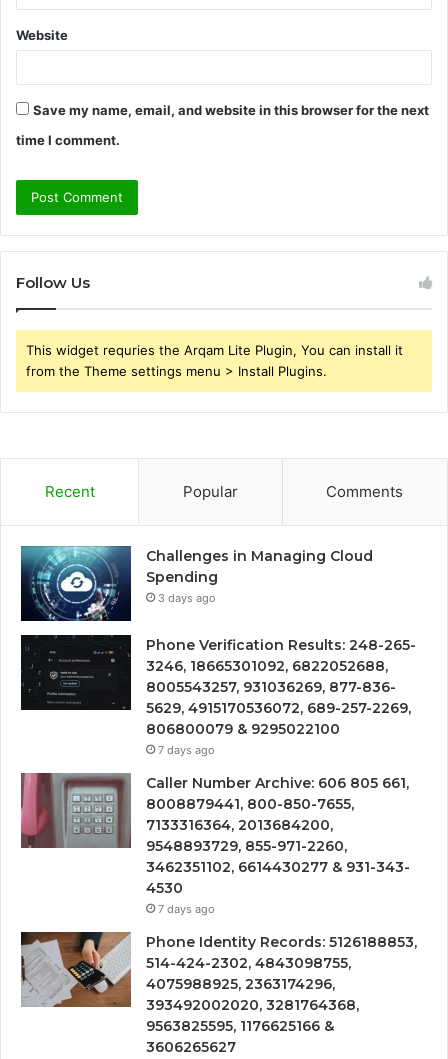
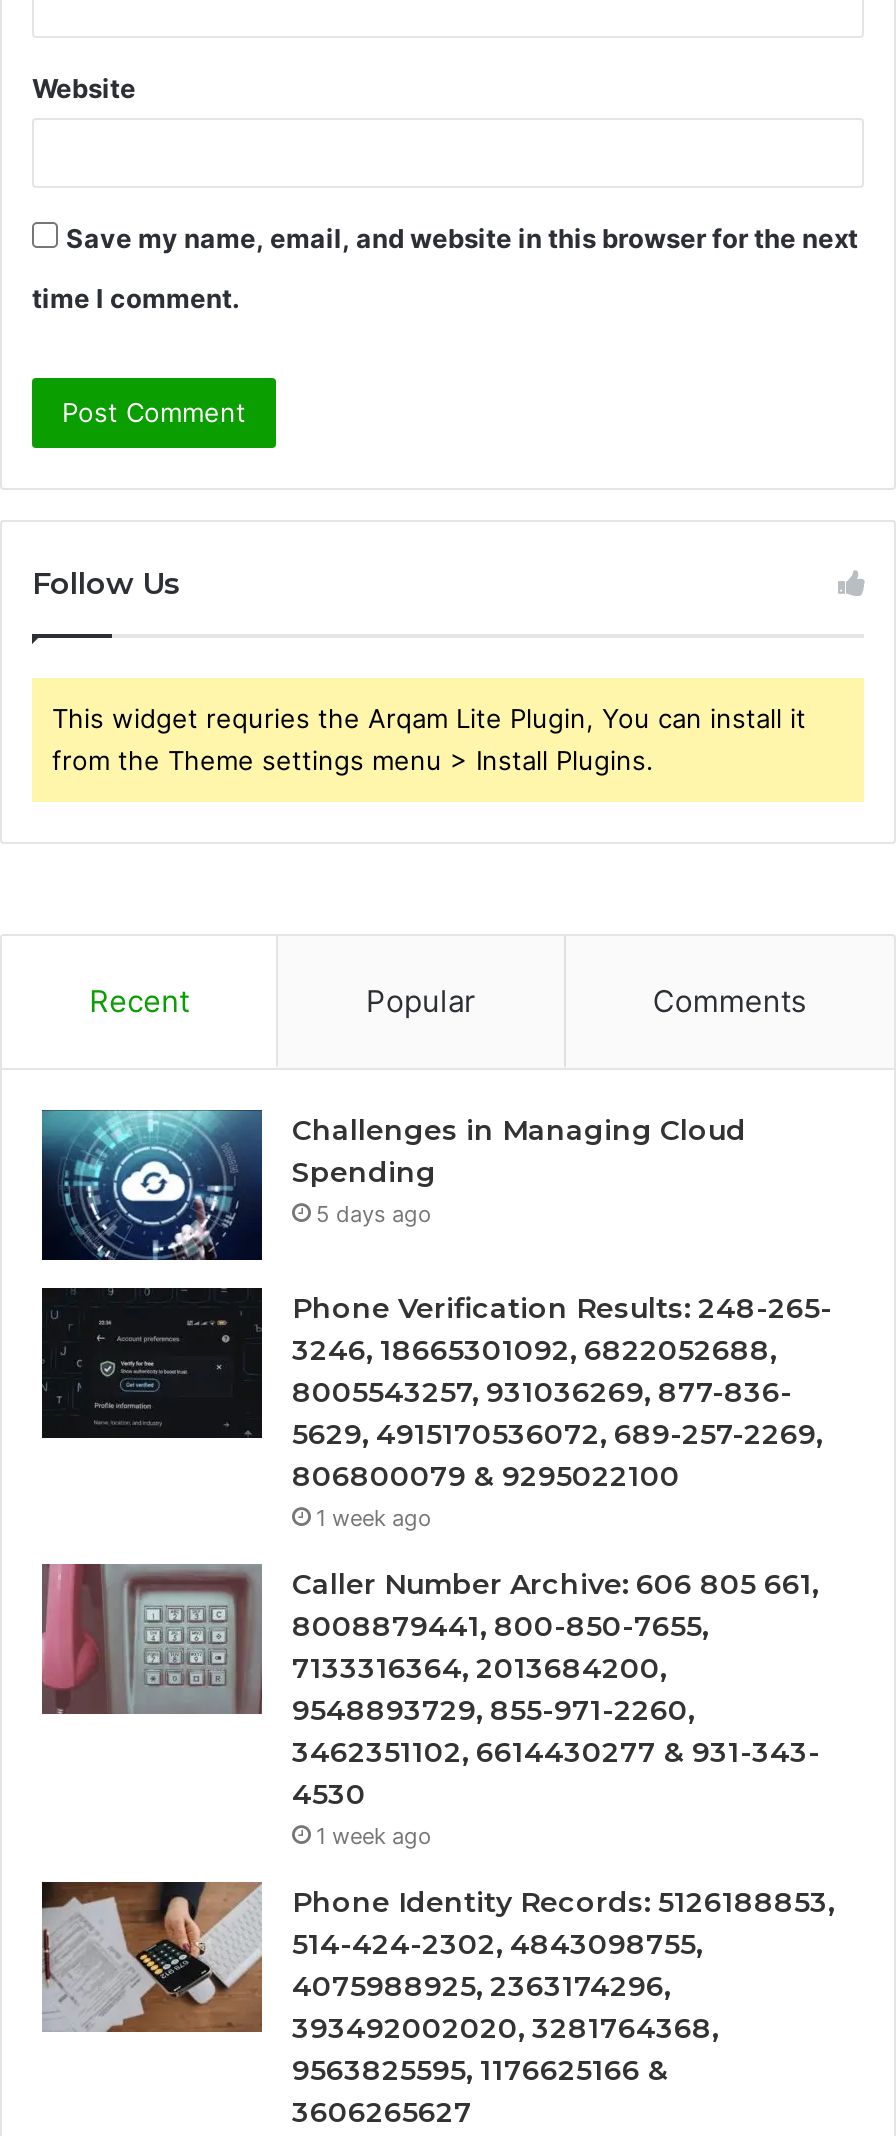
- 3 days ago
+ 5 days ago

- 7 days ago
+ 1 week ago

- 7 days ago
+ 1 week ago
